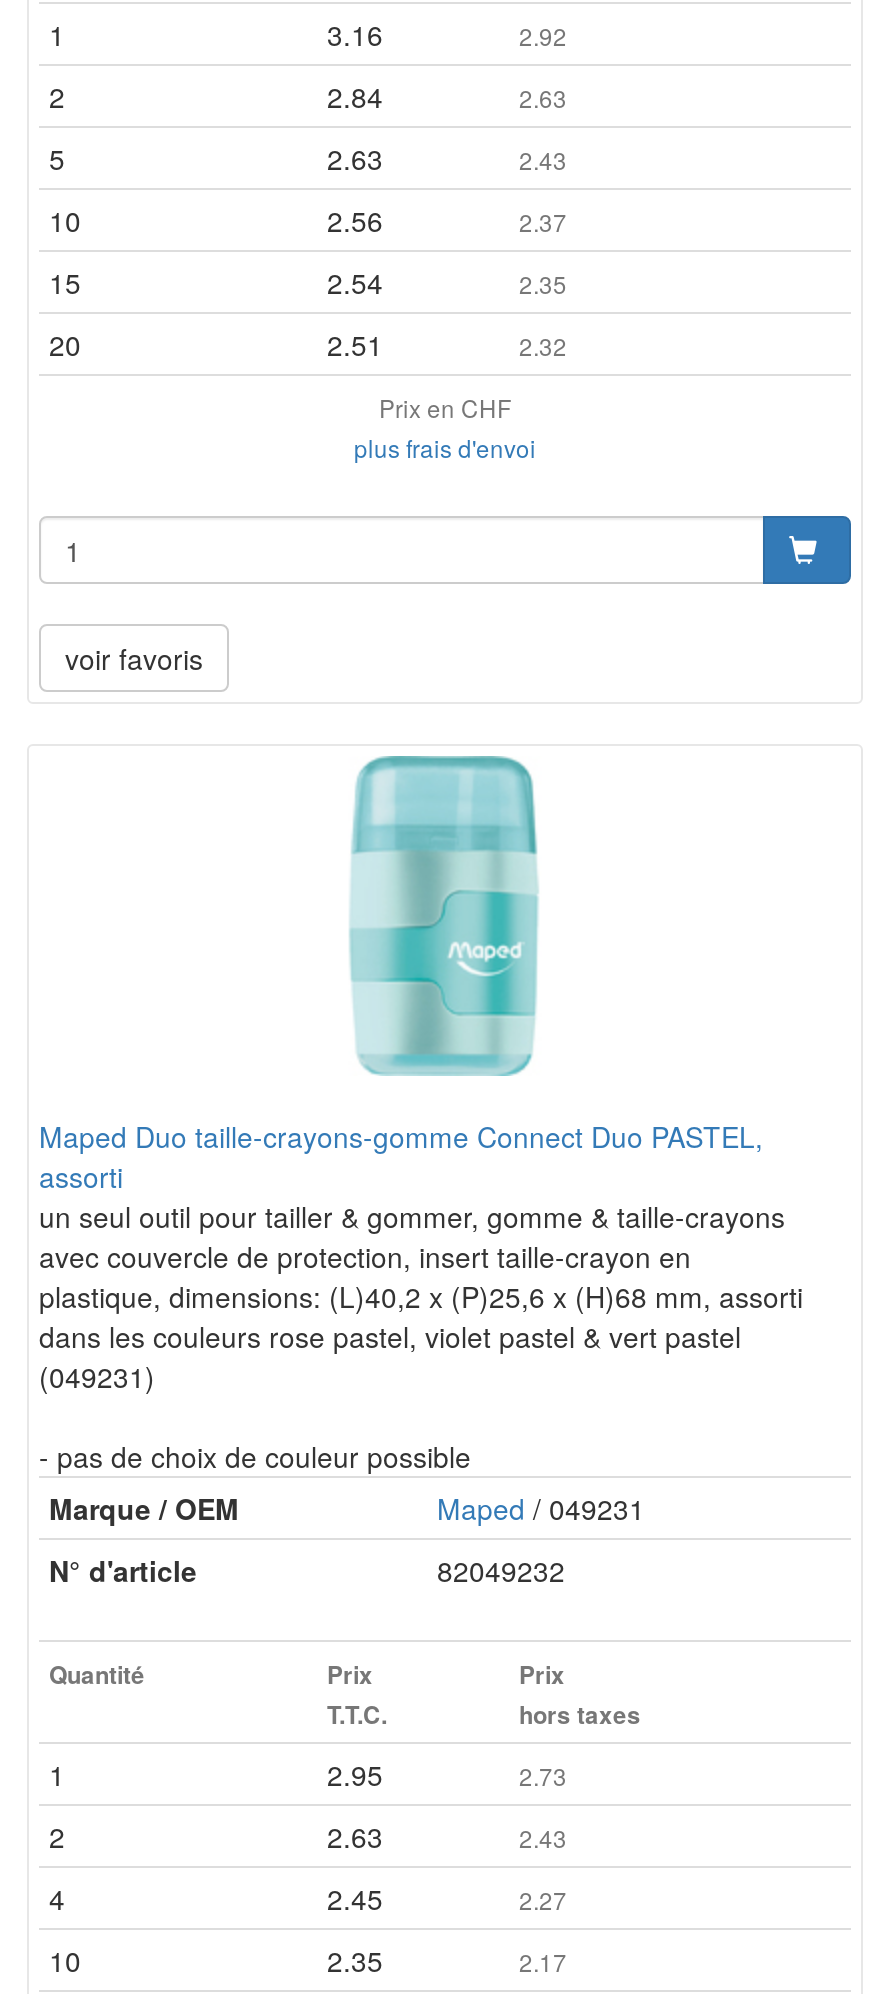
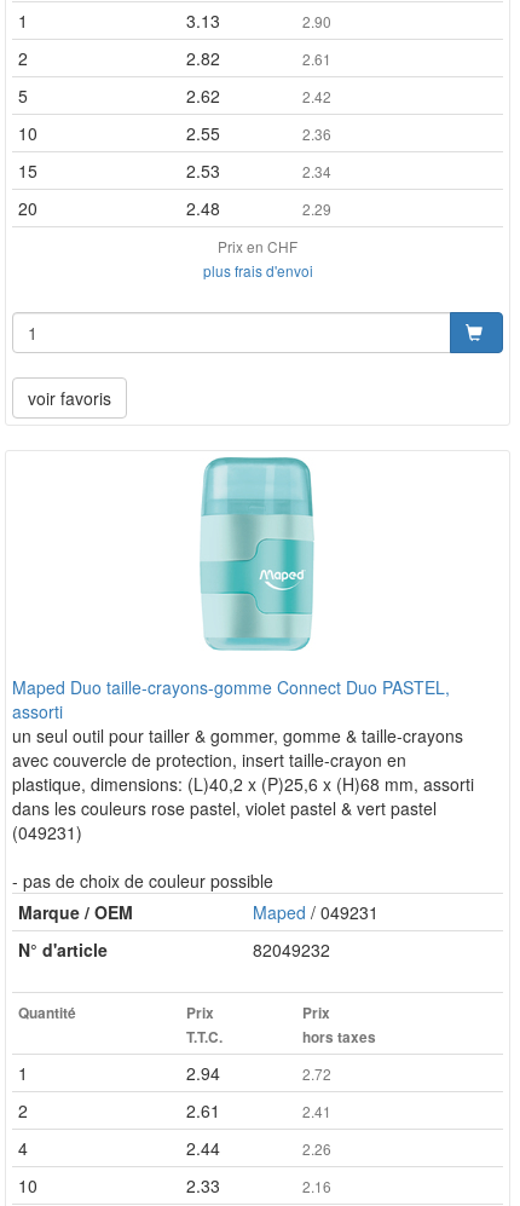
- 3.16
+ 3.13

- 2.92
+ 2.90

- 2.84
+ 2.82

- 2.63
+ 2.61

- 2.63
+ 2.62

- 2.43
+ 2.42

- 2.56
+ 2.55

- 2.37
+ 2.36

- 2.54
+ 2.53

- 2.35
+ 2.34

- 2.51
+ 2.48

- 2.32
+ 2.29

- 2.95
+ 2.94

- 2.73
+ 2.72

- 2.63
+ 2.61

- 2.43
+ 2.41

- 2.45
+ 2.44

- 2.27
+ 2.26

- 2.35
+ 2.33

- 2.17
+ 2.16
